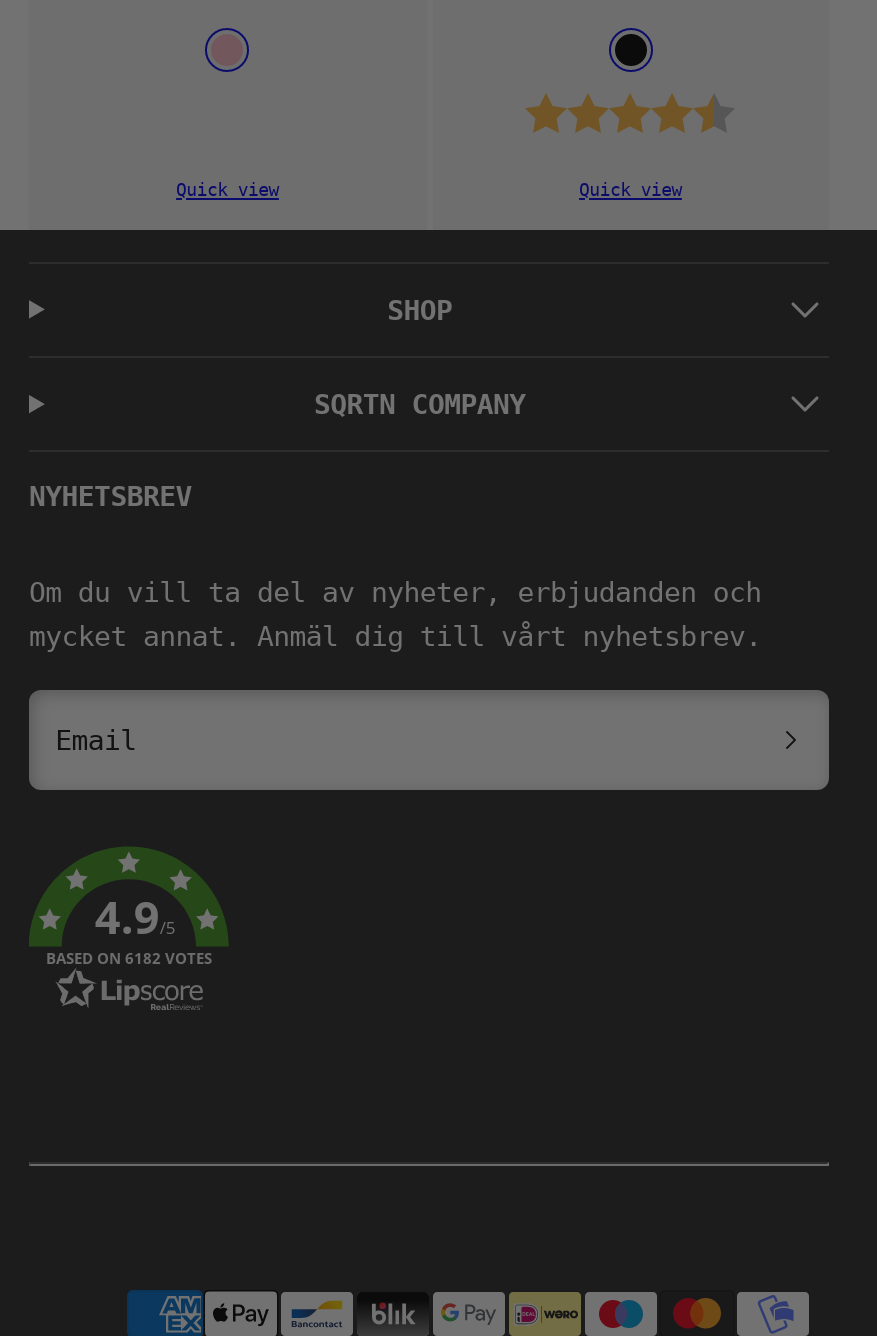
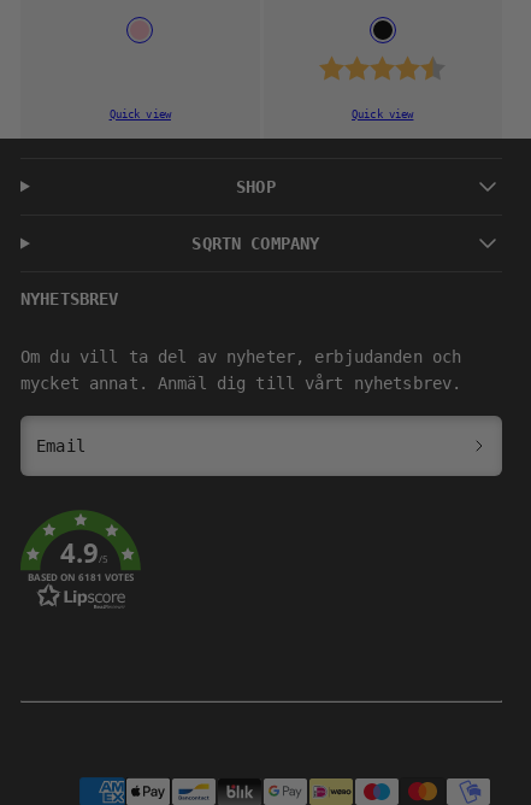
- BASED ON 6182 VOTES
+ BASED ON 6181 VOTES
